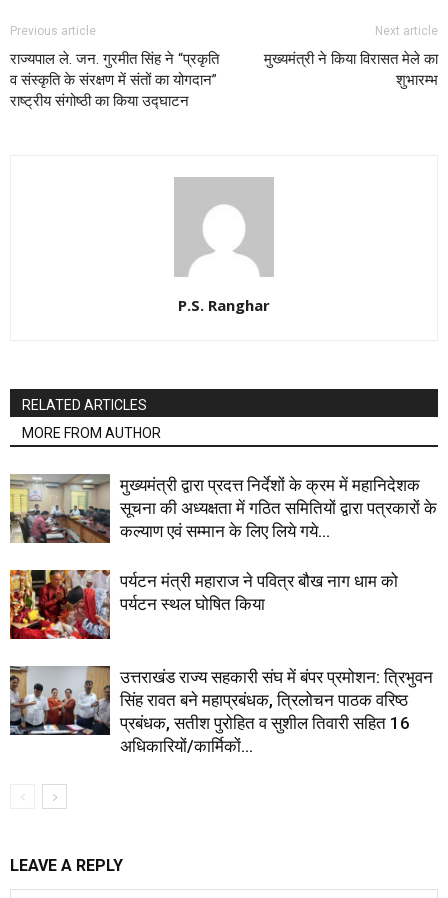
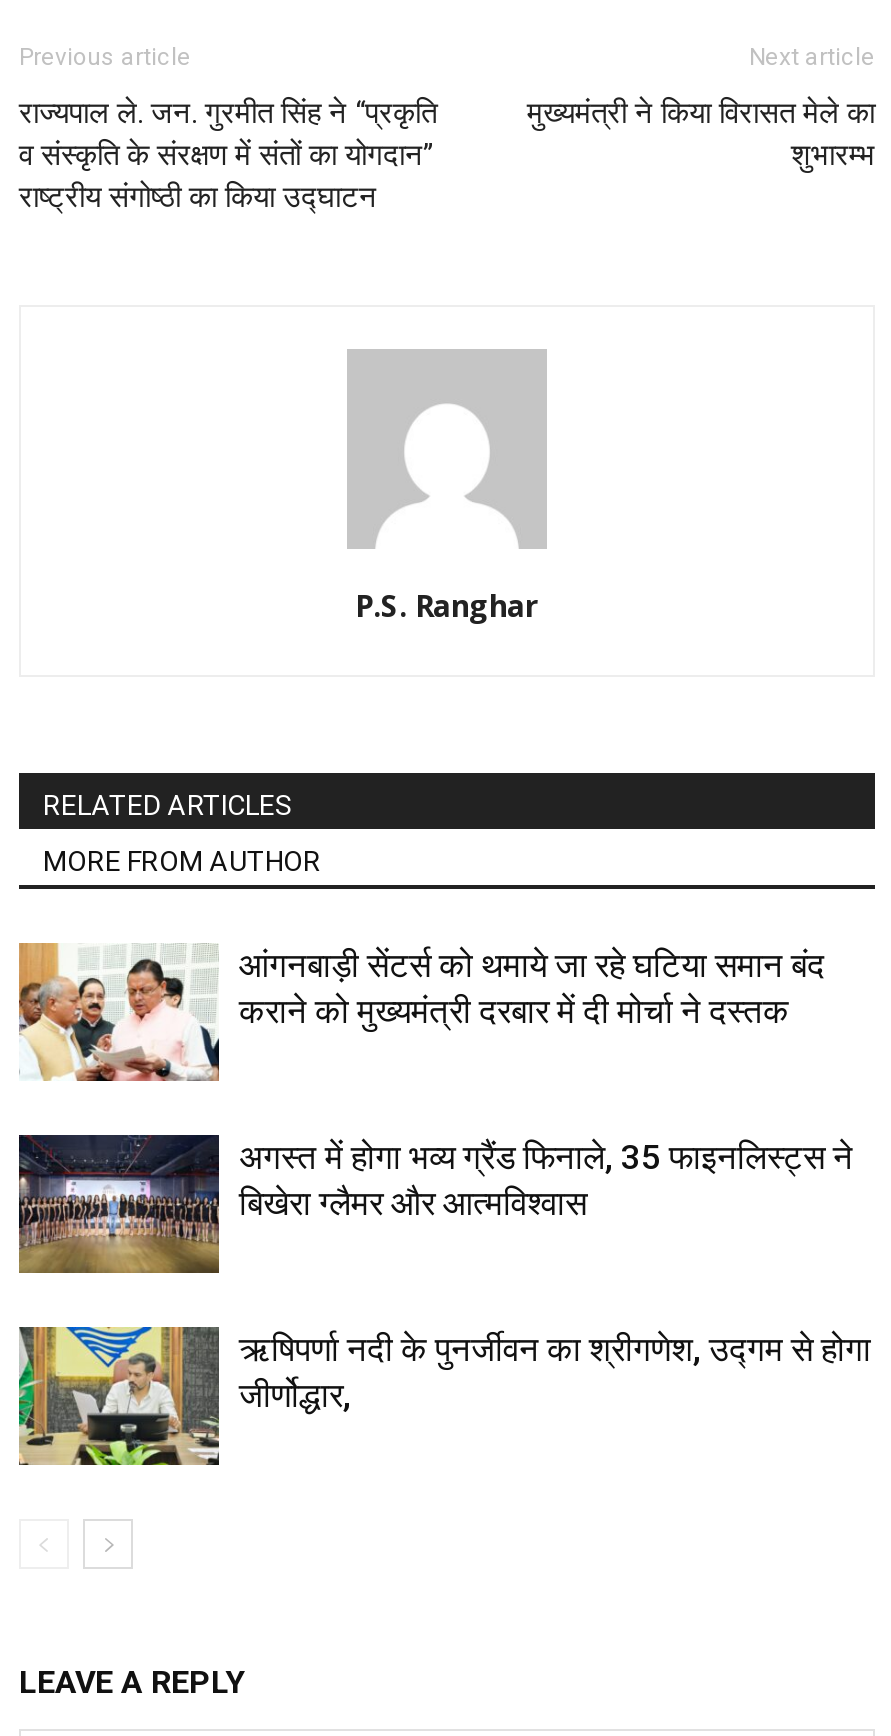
- [image]
- मुख्यमंत्री द्वारा प्रदत्त निर्देशों के क्रम में महानिदेशक
- सूचना की अध्यक्षता में गठित समितियों द्वारा पत्रकारों के
- कल्याण एवं सम्मान के लिए लिये गये...
+ [image]
+ आंगनबाड़ी सेंटर्स को थमाये जा रहे घटिया समान बंद
+ कराने को मुख्यमंत्री दरबार में दी मोर्चा ने दस्तक

- [image]
- पर्यटन मंत्री महाराज ने पवित्र बौख नाग धाम को
- पर्यटन स्थल घोषित किया
+ [image]
+ अगस्त में होगा भव्य ग्रैंड फिनाले, 35 फाइनलिस्ट्स ने
+ बिखेरा ग्लैमर और आत्मविश्वास

- [image]
- उत्तराखंड राज्य सहकारी संघ में बंपर प्रमोशन: त्रिभुवन
- सिंह रावत बने महाप्रबंधक, त्रिलोचन पाठक वरिष्ठ
- प्रबंधक, सतीश पुरोहित व सुशील तिवारी सहित 16
- अधिकारियों/कार्मिकों...
+ [image]
+ ऋषिपर्णा नदी के पुनर्जीवन का श्रीगणेश, उद्गम से होगा
+ जीर्णोद्धार,
